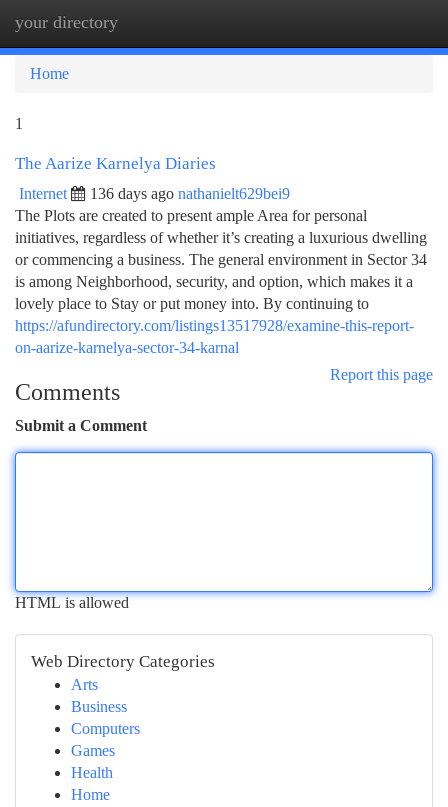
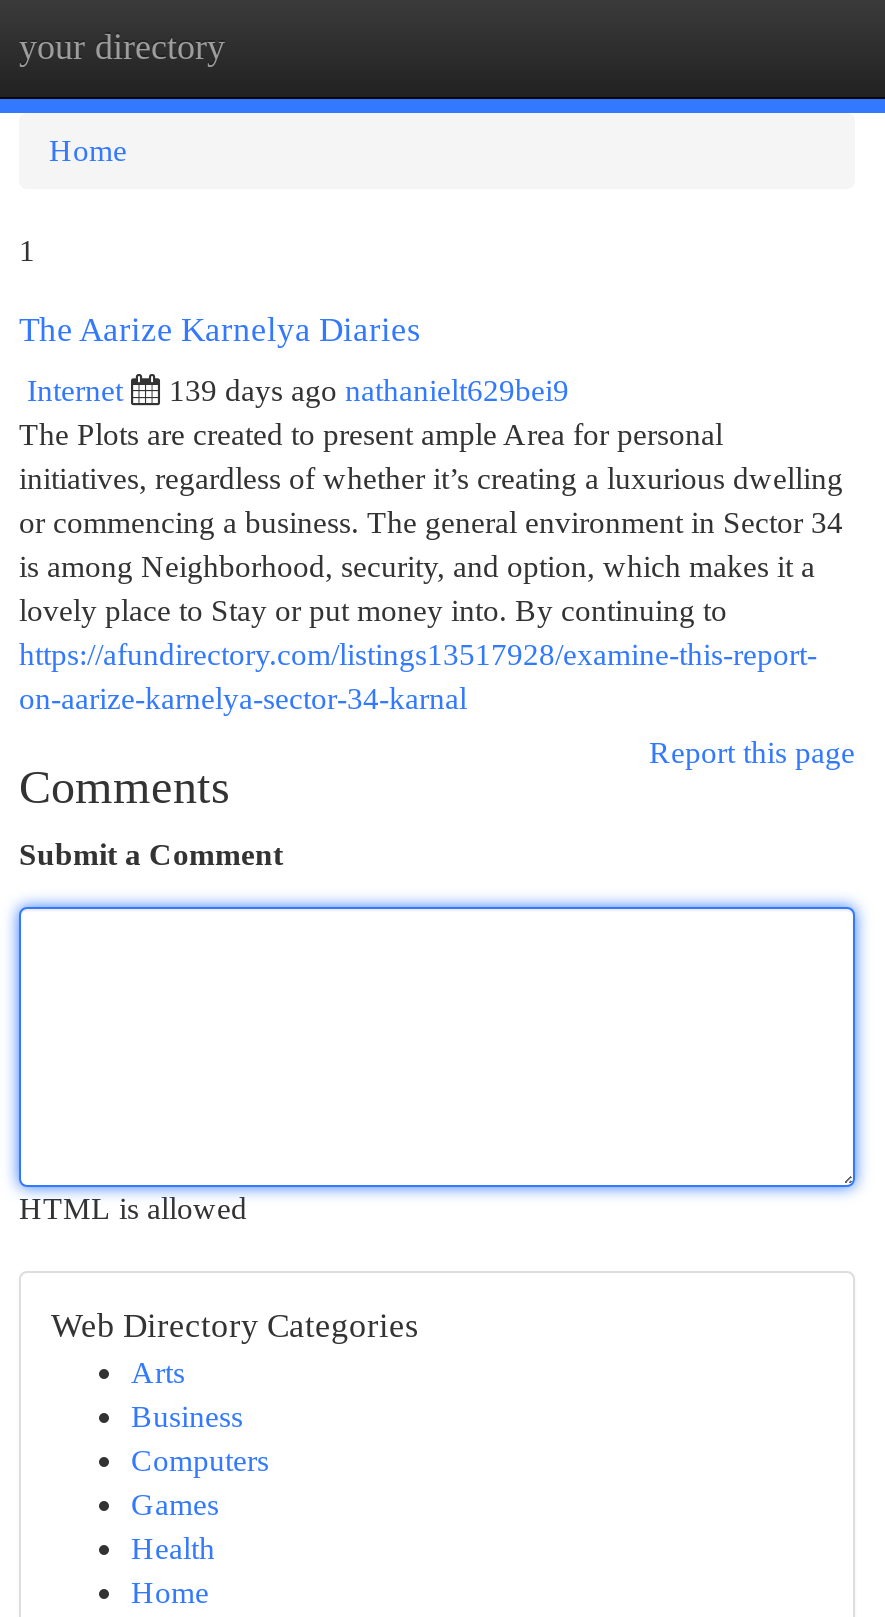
- 136 days ago nathanielt629bei9
+ 139 days ago nathanielt629bei9
